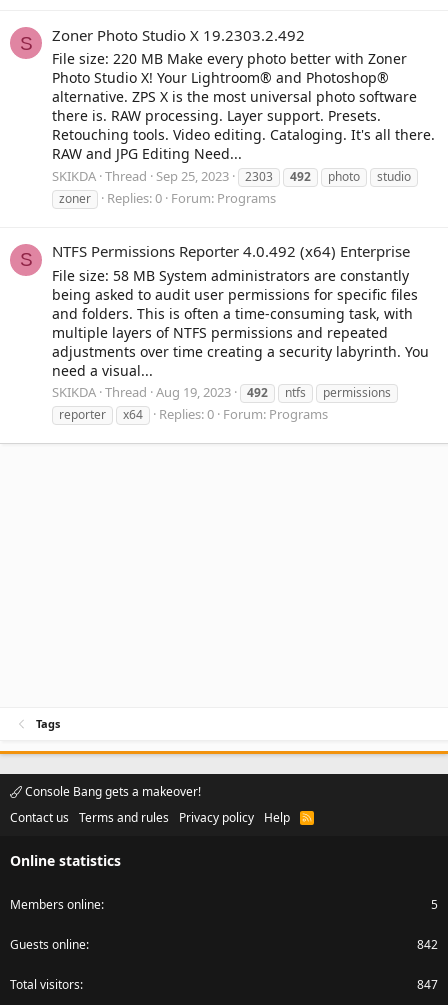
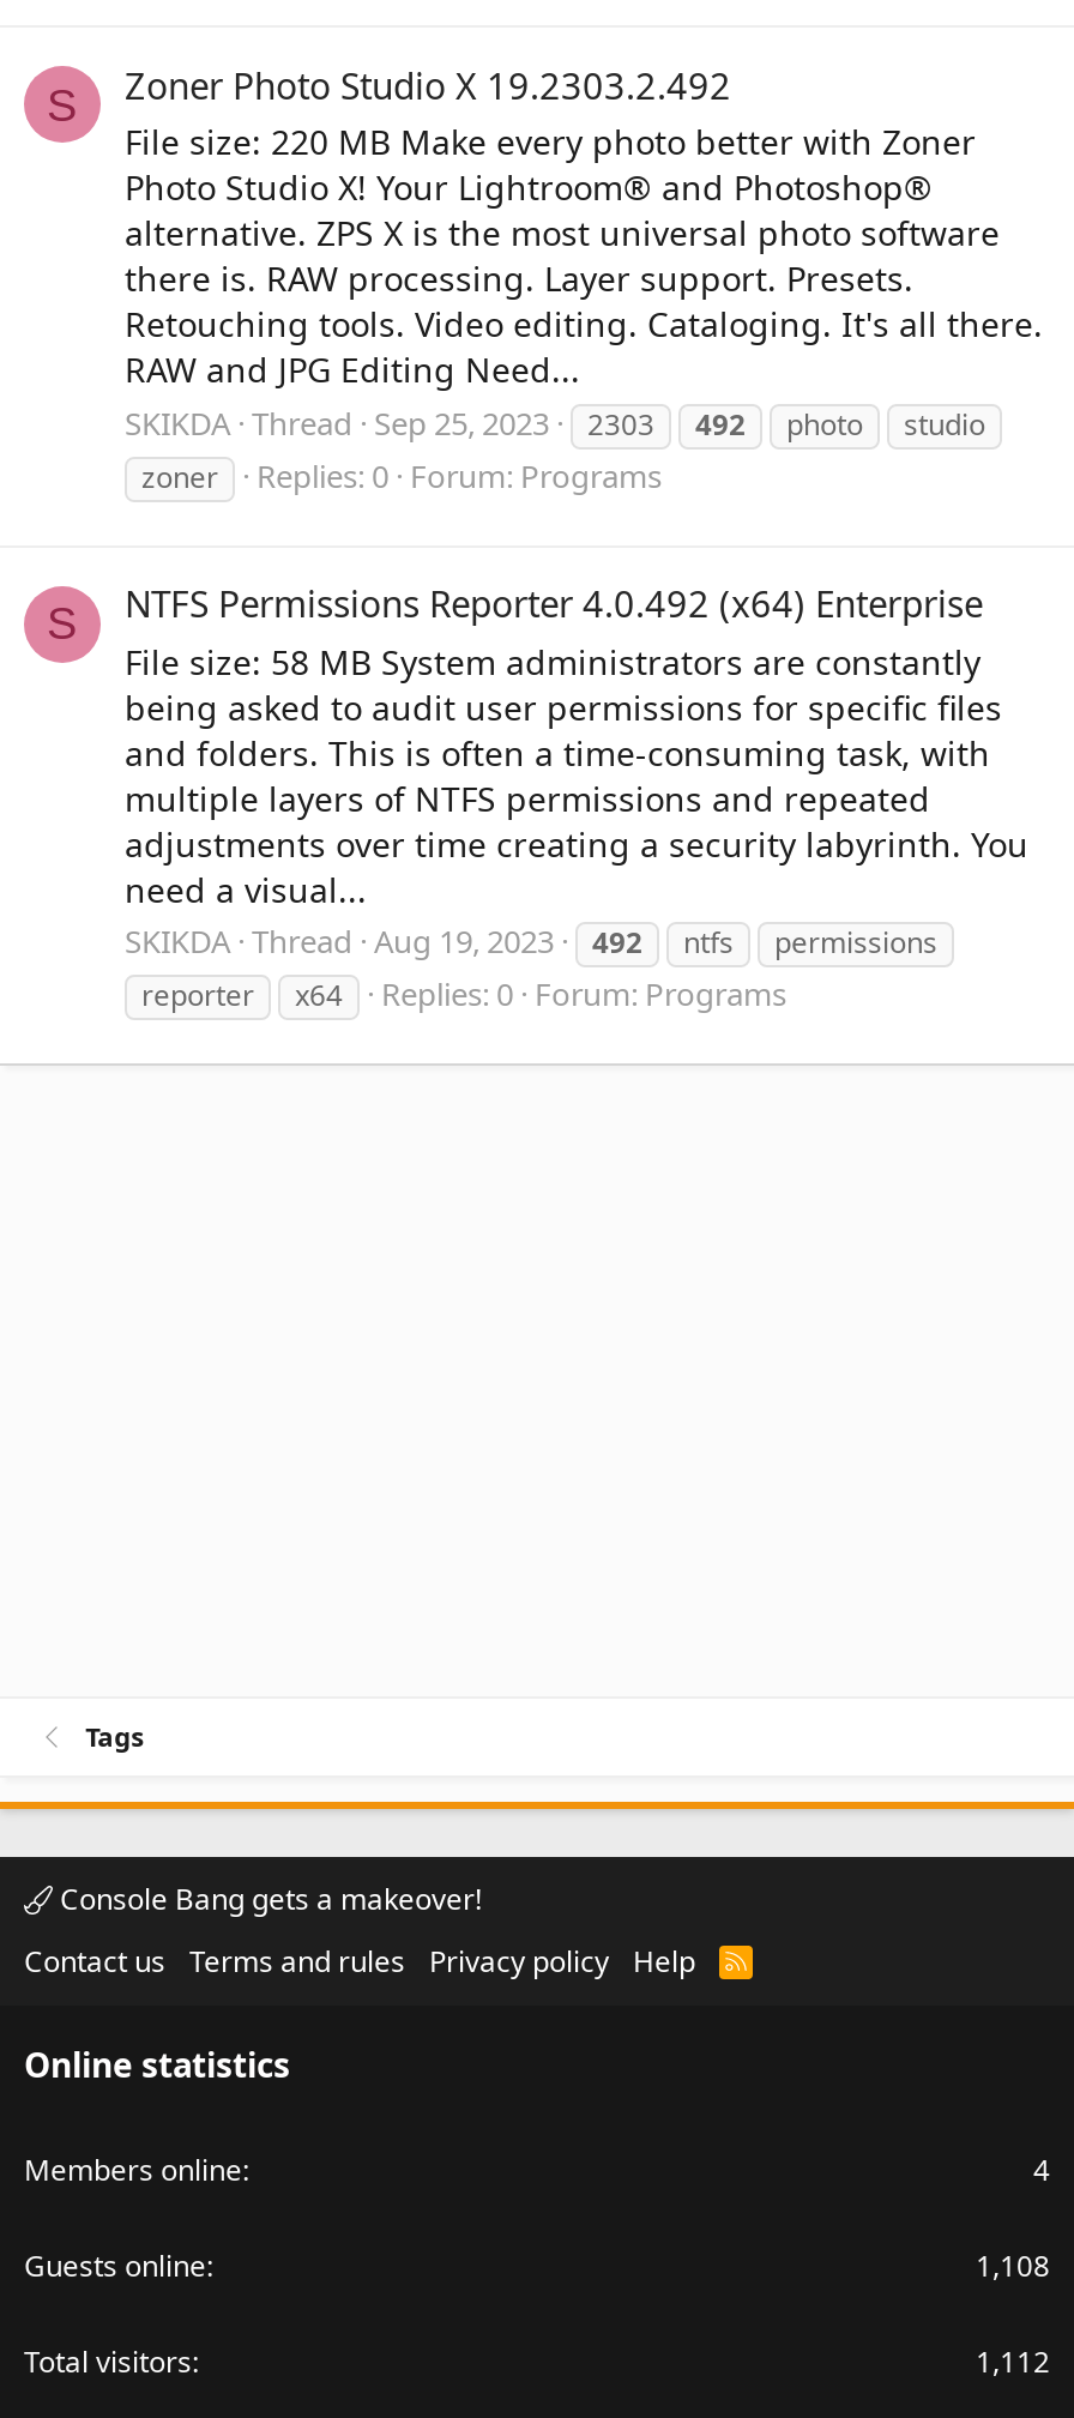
- 5
+ 4

- 842
+ 1,108

- 847
+ 1,112
